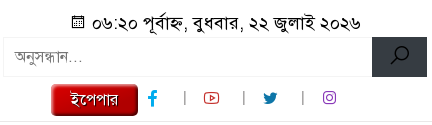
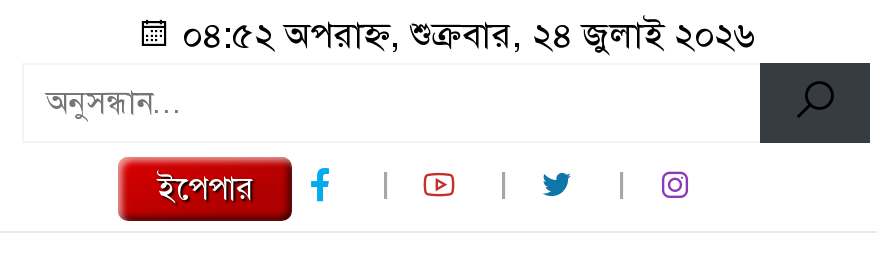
- ০৬:২০ পূর্বাহ্ন, বুধবার, ২২ জুলাই ২০২৬
+ ০৪:৫২ অপরাহ্ন, শুক্রবার, ২৪ জুলাই ২০২৬
